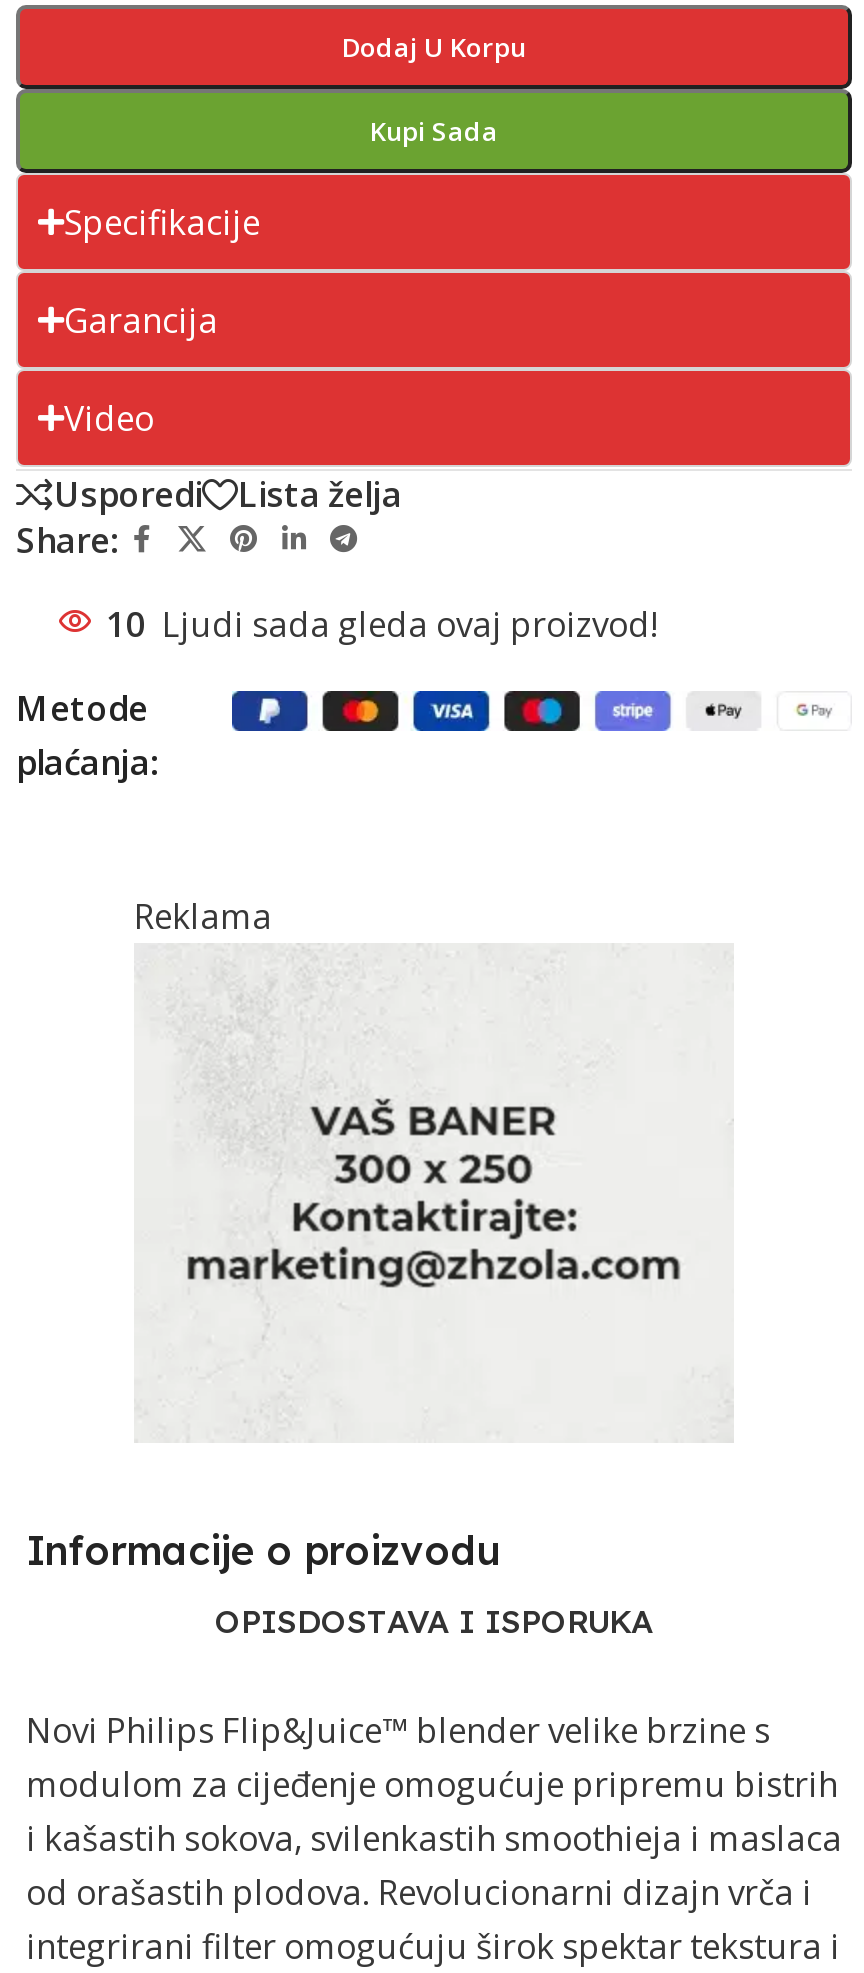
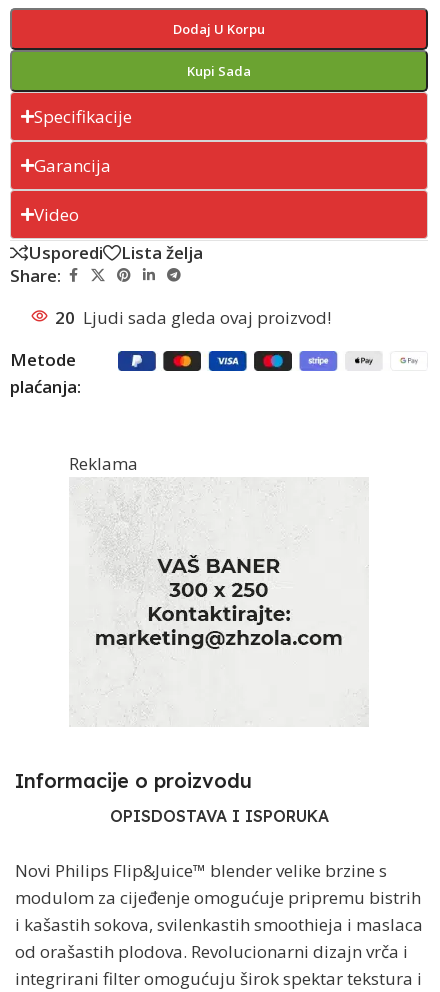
- 10 Ljudi sada gleda ovaj proizvod!
+ 20 Ljudi sada gleda ovaj proizvod!
